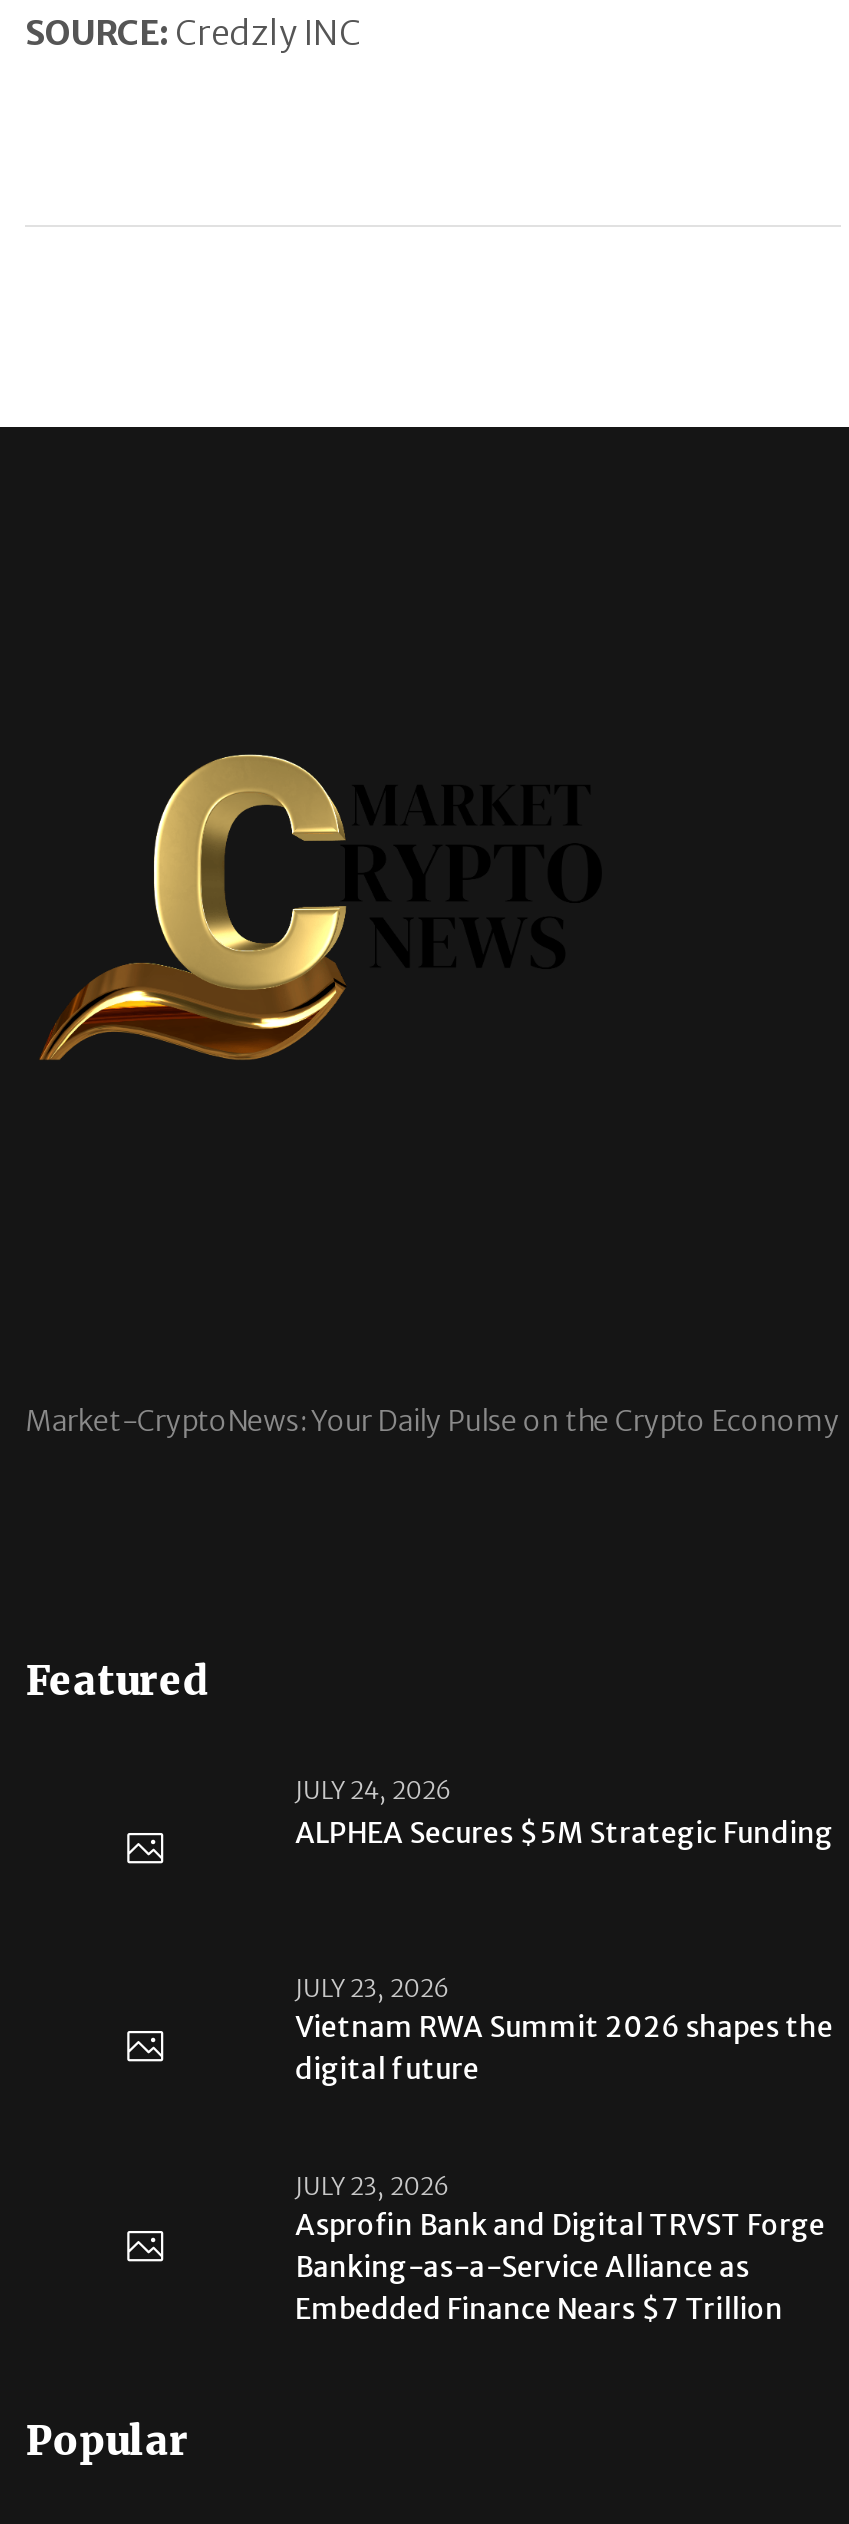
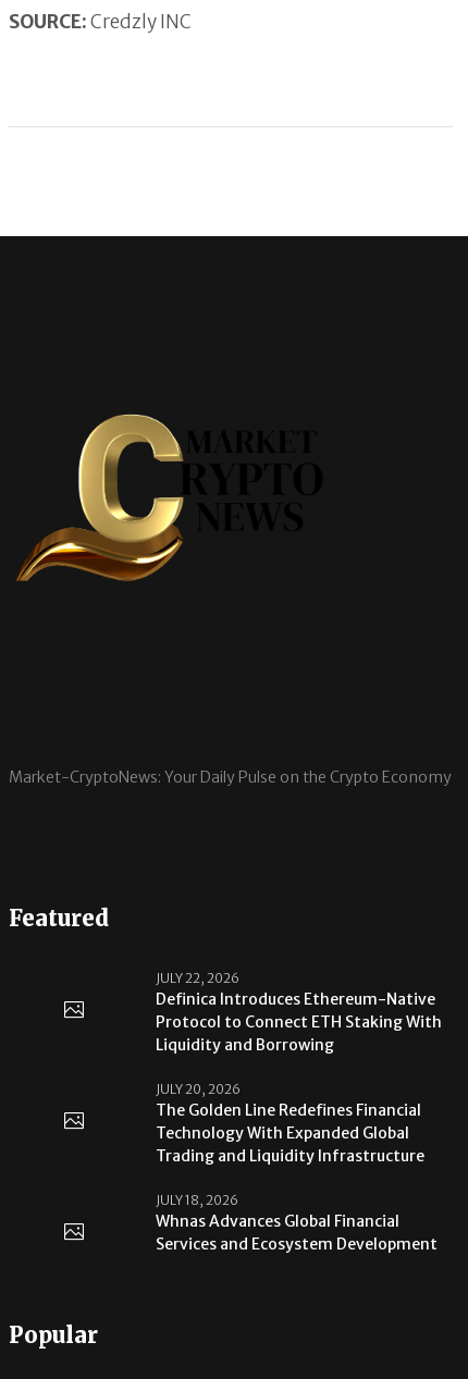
- JULY 24, 2026
- ALPHEA Secures $5M Strategic Funding
+ JULY 22, 2026
+ Definica Introduces Ethereum-Native
+ Protocol to Connect ETH Staking With
+ Liquidity and Borrowing

- JULY 23, 2026
- Vietnam RWA Summit 2026 shapes the
- digital future
+ JULY 20, 2026
+ The Golden Line Redefines Financial
+ Technology With Expanded Global
+ Trading and Liquidity Infrastructure

- JULY 23, 2026
- Asprofin Bank and Digital TRVST Forge
- Banking-as-a-Service Alliance as
- Embedded Finance Nears $7 Trillion
+ JULY 18, 2026
+ Whnas Advances Global Financial
+ Services and Ecosystem Development
